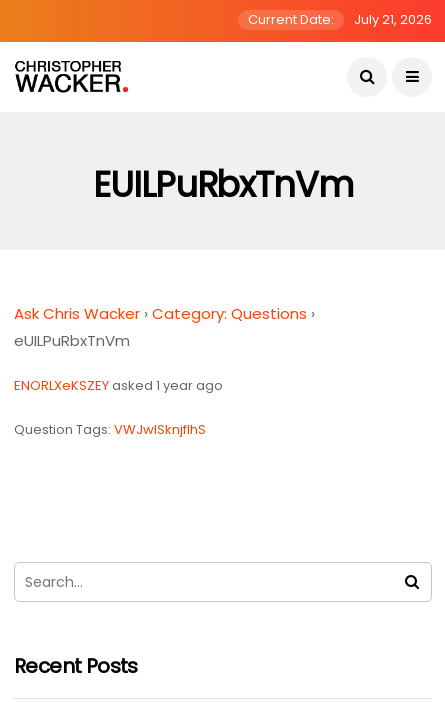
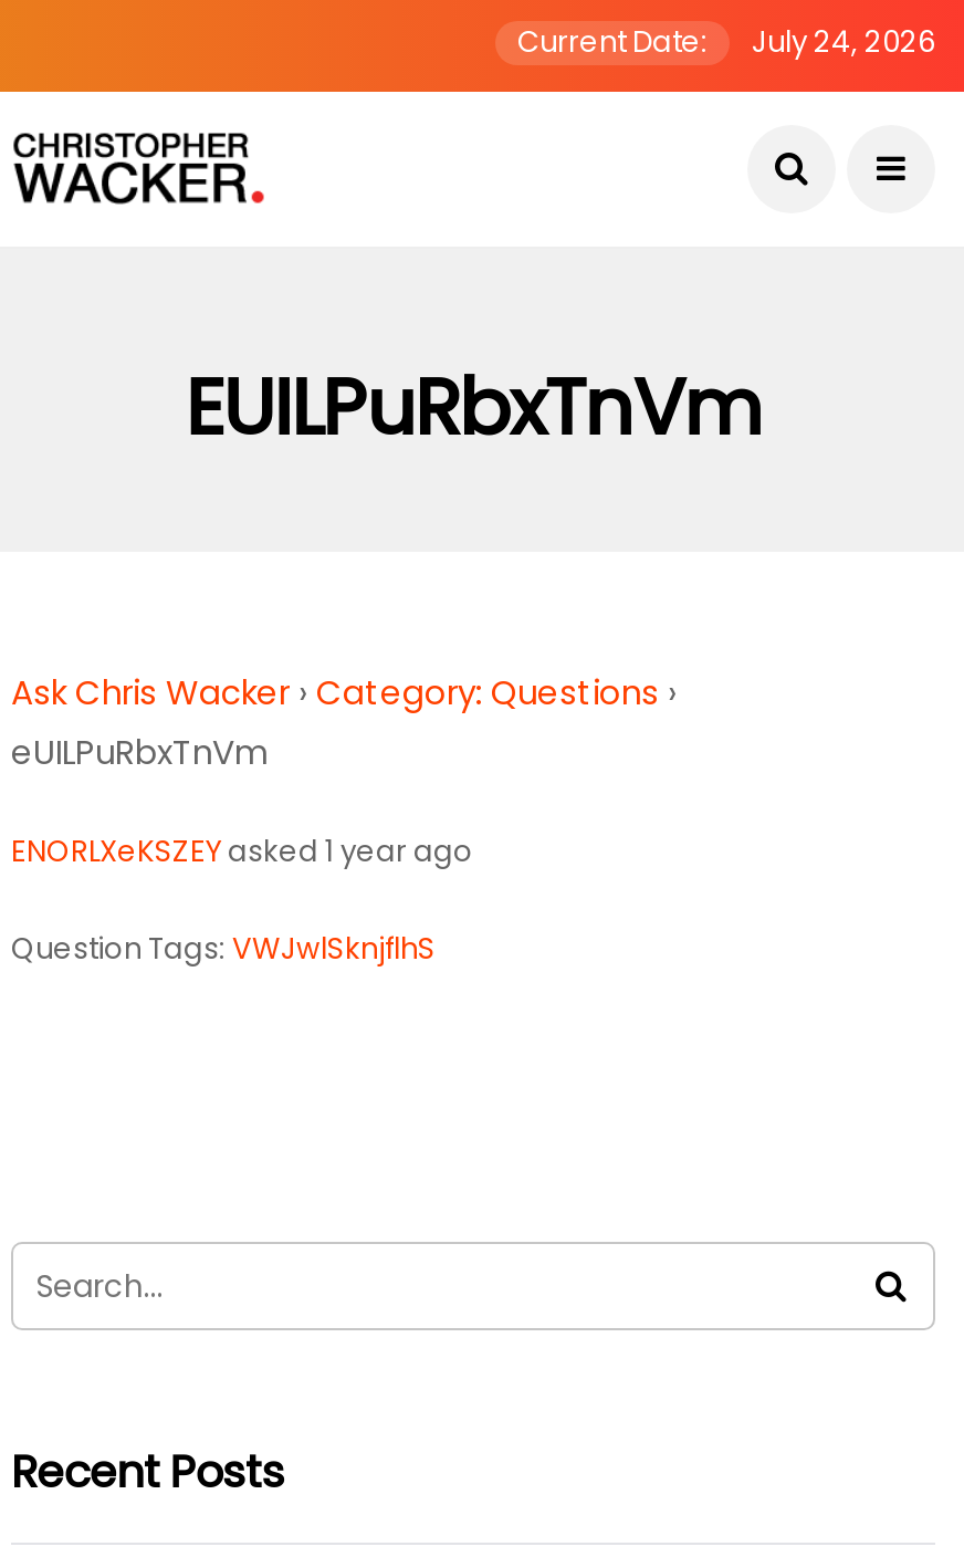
- Current Date: July 21, 2026
+ Current Date: July 24, 2026
